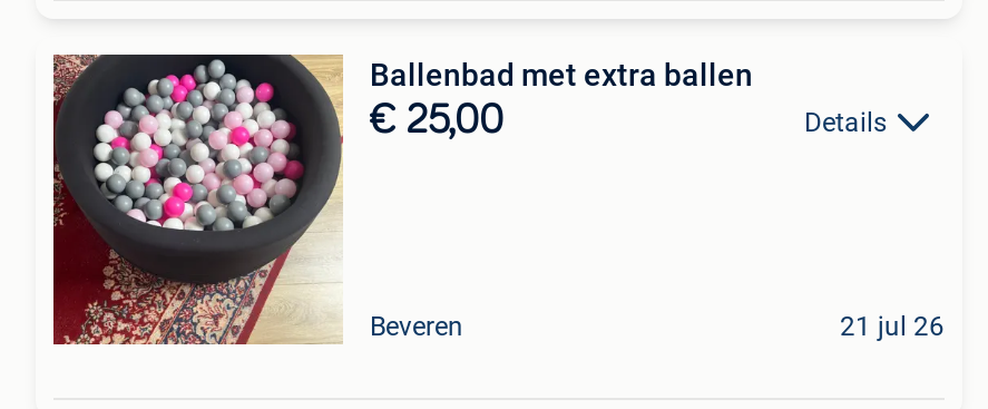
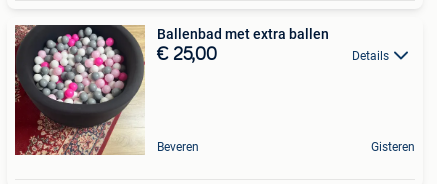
- 21 jul 26
+ Gisteren
